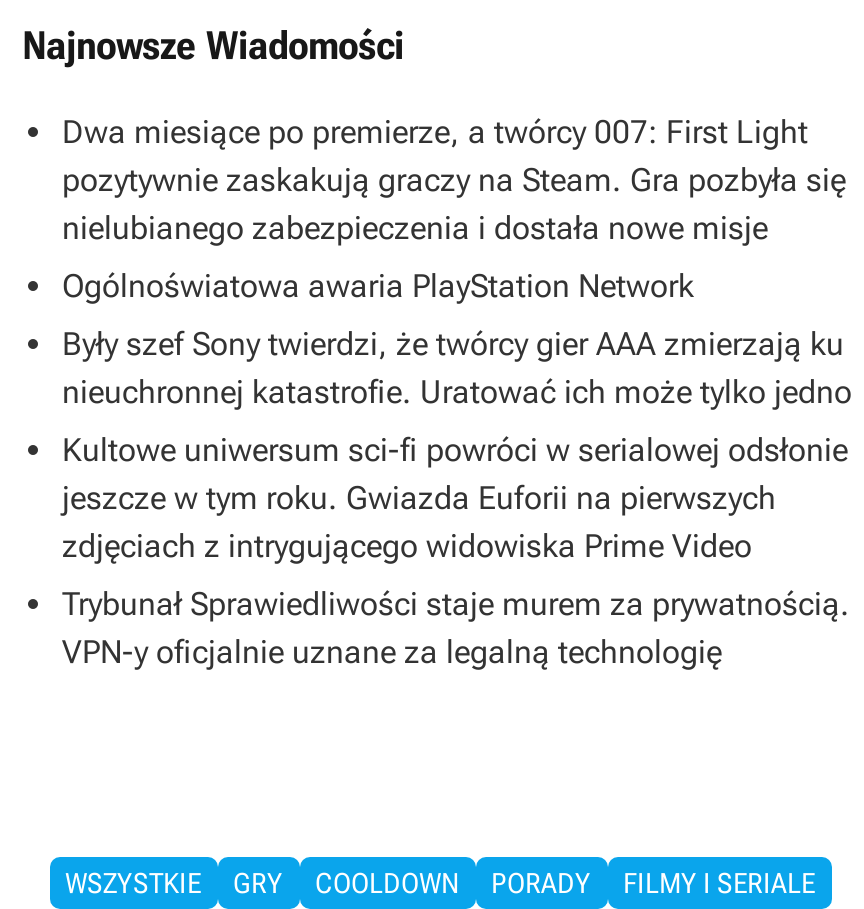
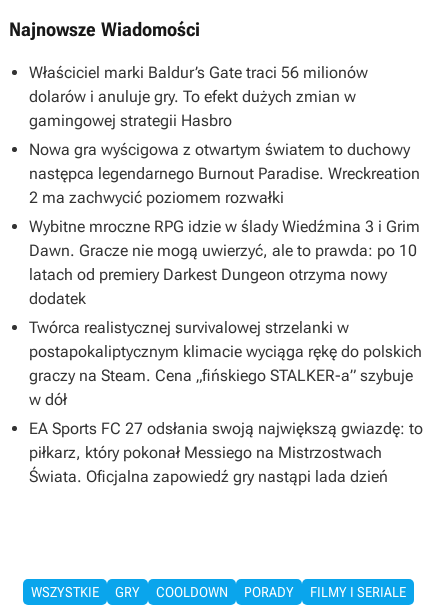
- Dwa miesiące po premierze, a twórcy 007: First Light
- pozytywnie zaskakują graczy na Steam. Gra pozbyła się
- nielubianego zabezpieczenia i dostała nowe misje
+ Właściciel marki Baldur’s Gate traci 56 milionów
+ dolarów i anuluje gry. To efekt dużych zmian w
+ gamingowej strategii Hasbro

- Ogólnoświatowa awaria PlayStation Network
+ Nowa gra wyścigowa z otwartym światem to duchowy
+ następca legendarnego Burnout Paradise. Wreckreation
+ 2 ma zachwycić poziomem rozwałki

- Były szef Sony twierdzi, że twórcy gier AAA zmierzają ku
- nieuchronnej katastrofie. Uratować ich może tylko jedno
+ Wybitne mroczne RPG idzie w ślady Wiedźmina 3 i Grim
+ Dawn. Gracze nie mogą uwierzyć, ale to prawda: po 10
+ latach od premiery Darkest Dungeon otrzyma nowy
+ dodatek

- Kultowe uniwersum sci-fi powróci w serialowej odsłonie
- jeszcze w tym roku. Gwiazda Euforii na pierwszych
- zdjęciach z intrygującego widowiska Prime Video
+ Twórca realistycznej survivalowej strzelanki w
+ postapokaliptycznym klimacie wyciąga rękę do polskich
+ graczy na Steam. Cena „fińskiego STALKER-a” szybuje
+ w dół

- Trybunał Sprawiedliwości staje murem za prywatnością.
- VPN-y oficjalnie uznane za legalną technologię
+ EA Sports FC 27 odsłania swoją największą gwiazdę: to
+ piłkarz, który pokonał Messiego na Mistrzostwach
+ Świata. Oficjalna zapowiedź gry nastąpi lada dzień
